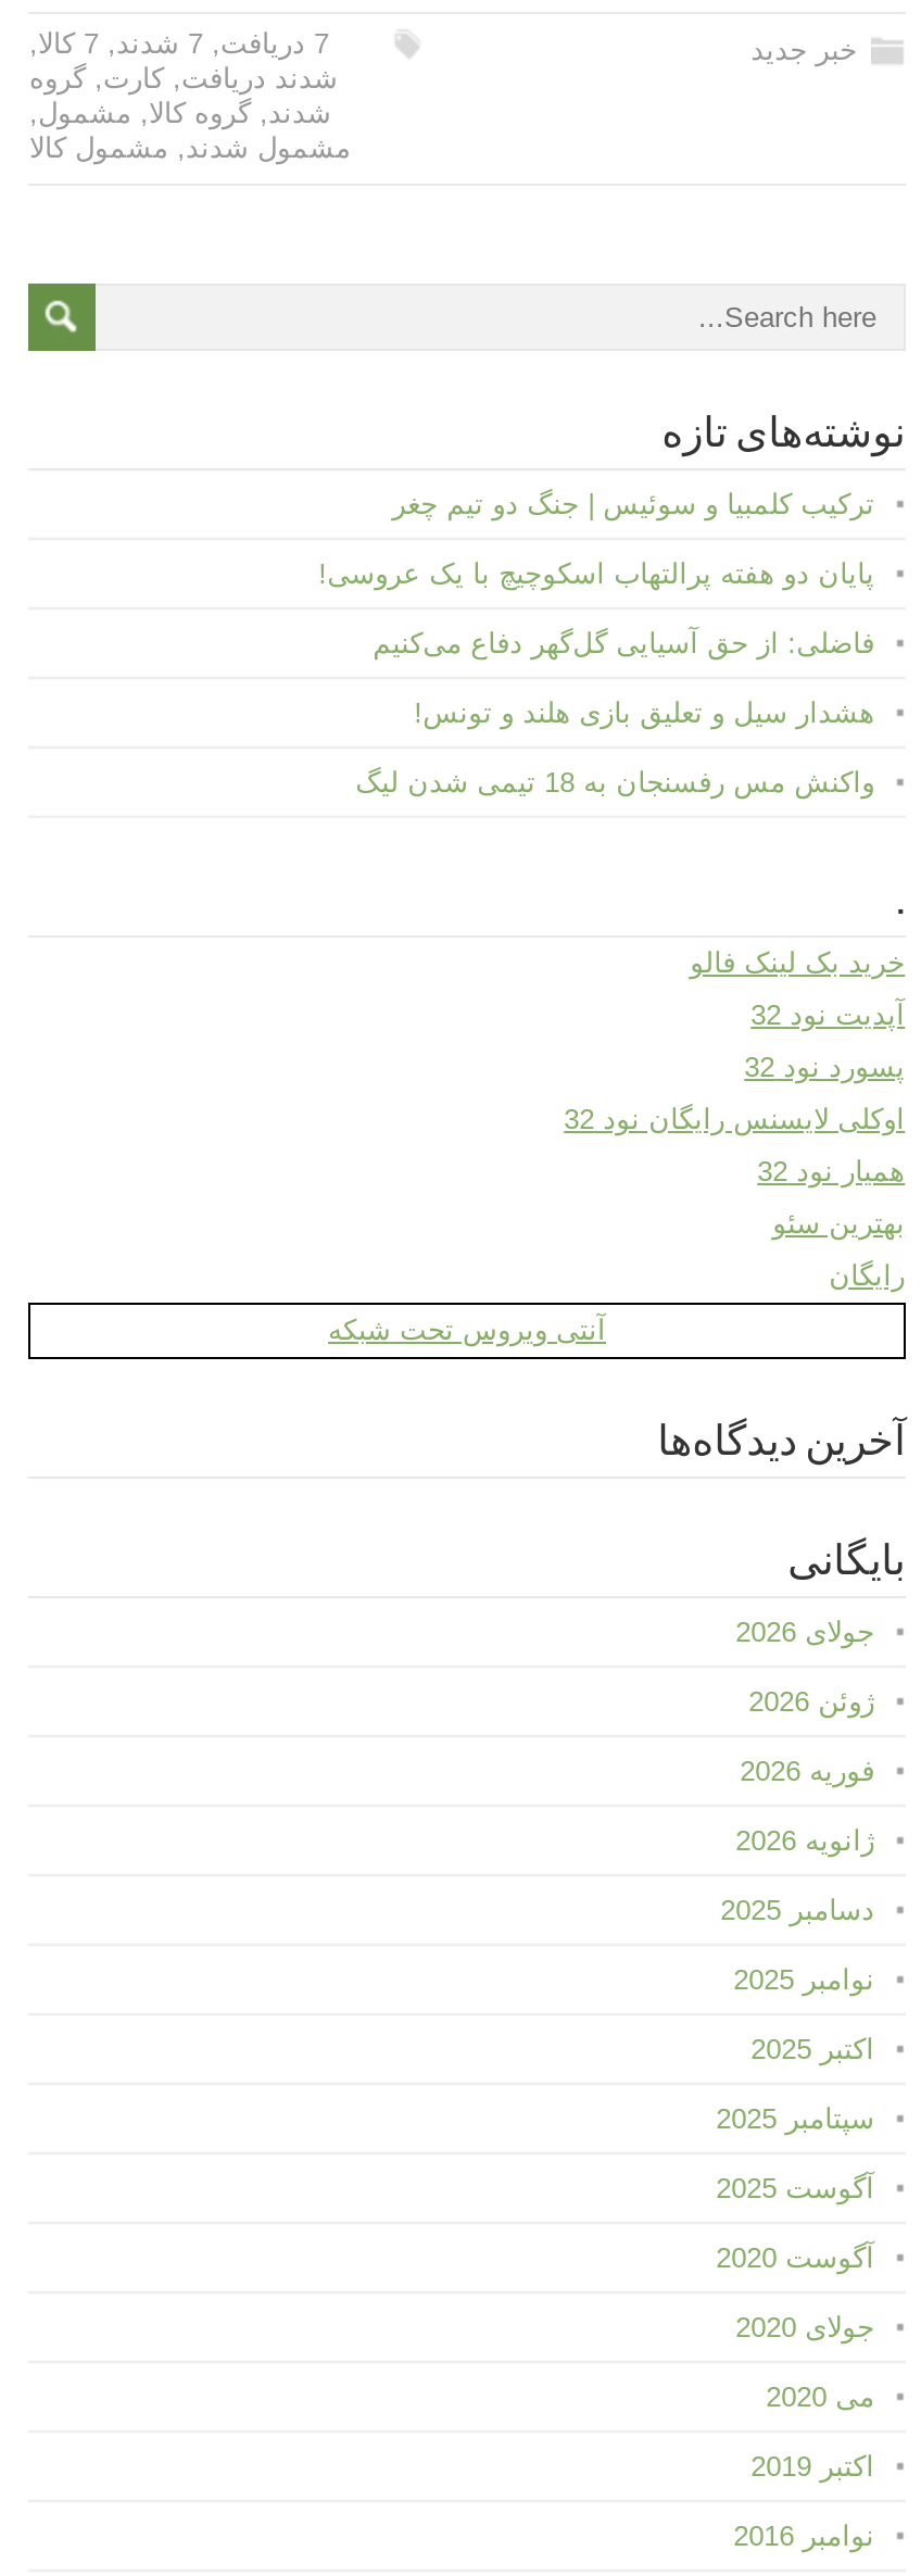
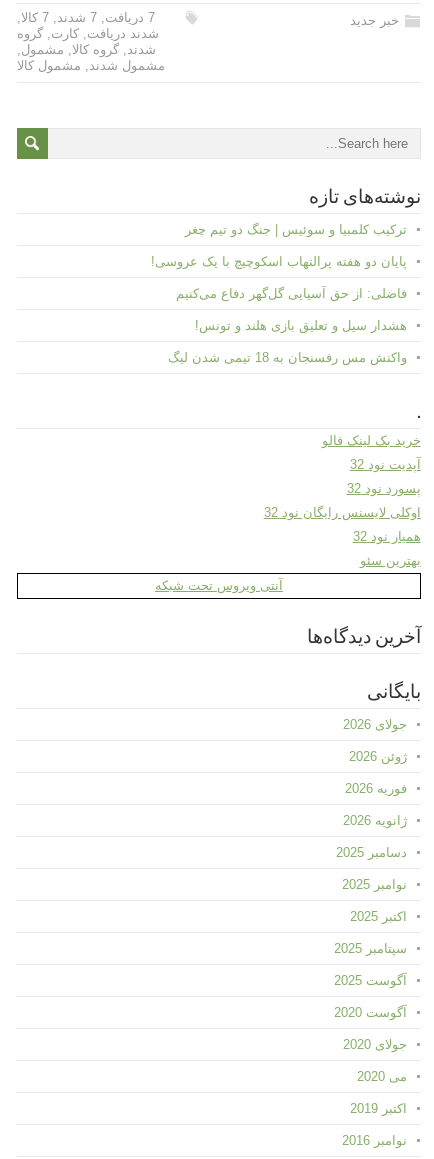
- رایگان
